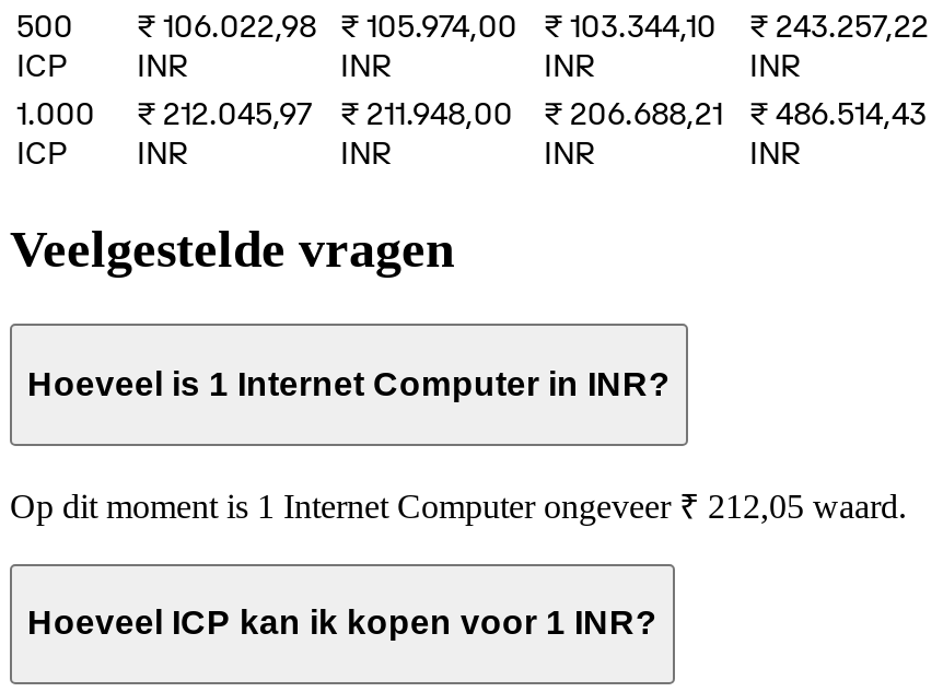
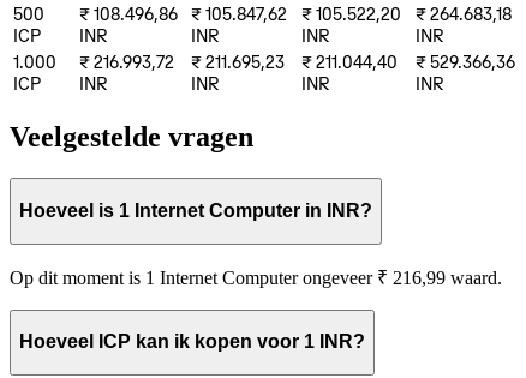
- ₹ 106.022,98
+ ₹ 108.496,86

- ₹ 105.974,00
+ ₹ 105.847,62

- ₹ 103.344,10
+ ₹ 105.522,20

- ₹ 243.257,22
+ ₹ 264.683,18

- ₹ 212.045,97
+ ₹ 216.993,72

- ₹ 211.948,00
+ ₹ 211.695,23

- ₹ 206.688,21
+ ₹ 211.044,40

- ₹ 486.514,43
+ ₹ 529.366,36

- Op dit moment is 1 Internet Computer ongeveer ₹ 212,05 waard.
+ Op dit moment is 1 Internet Computer ongeveer ₹ 216,99 waard.
